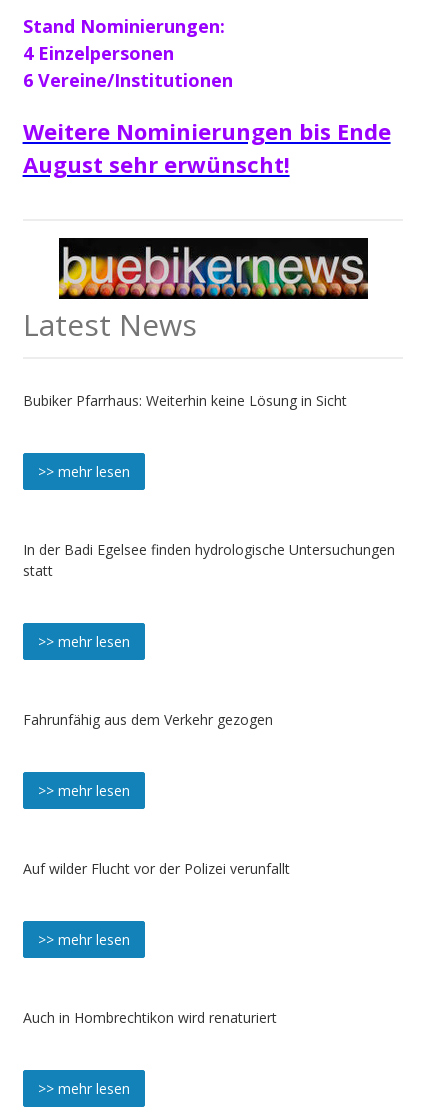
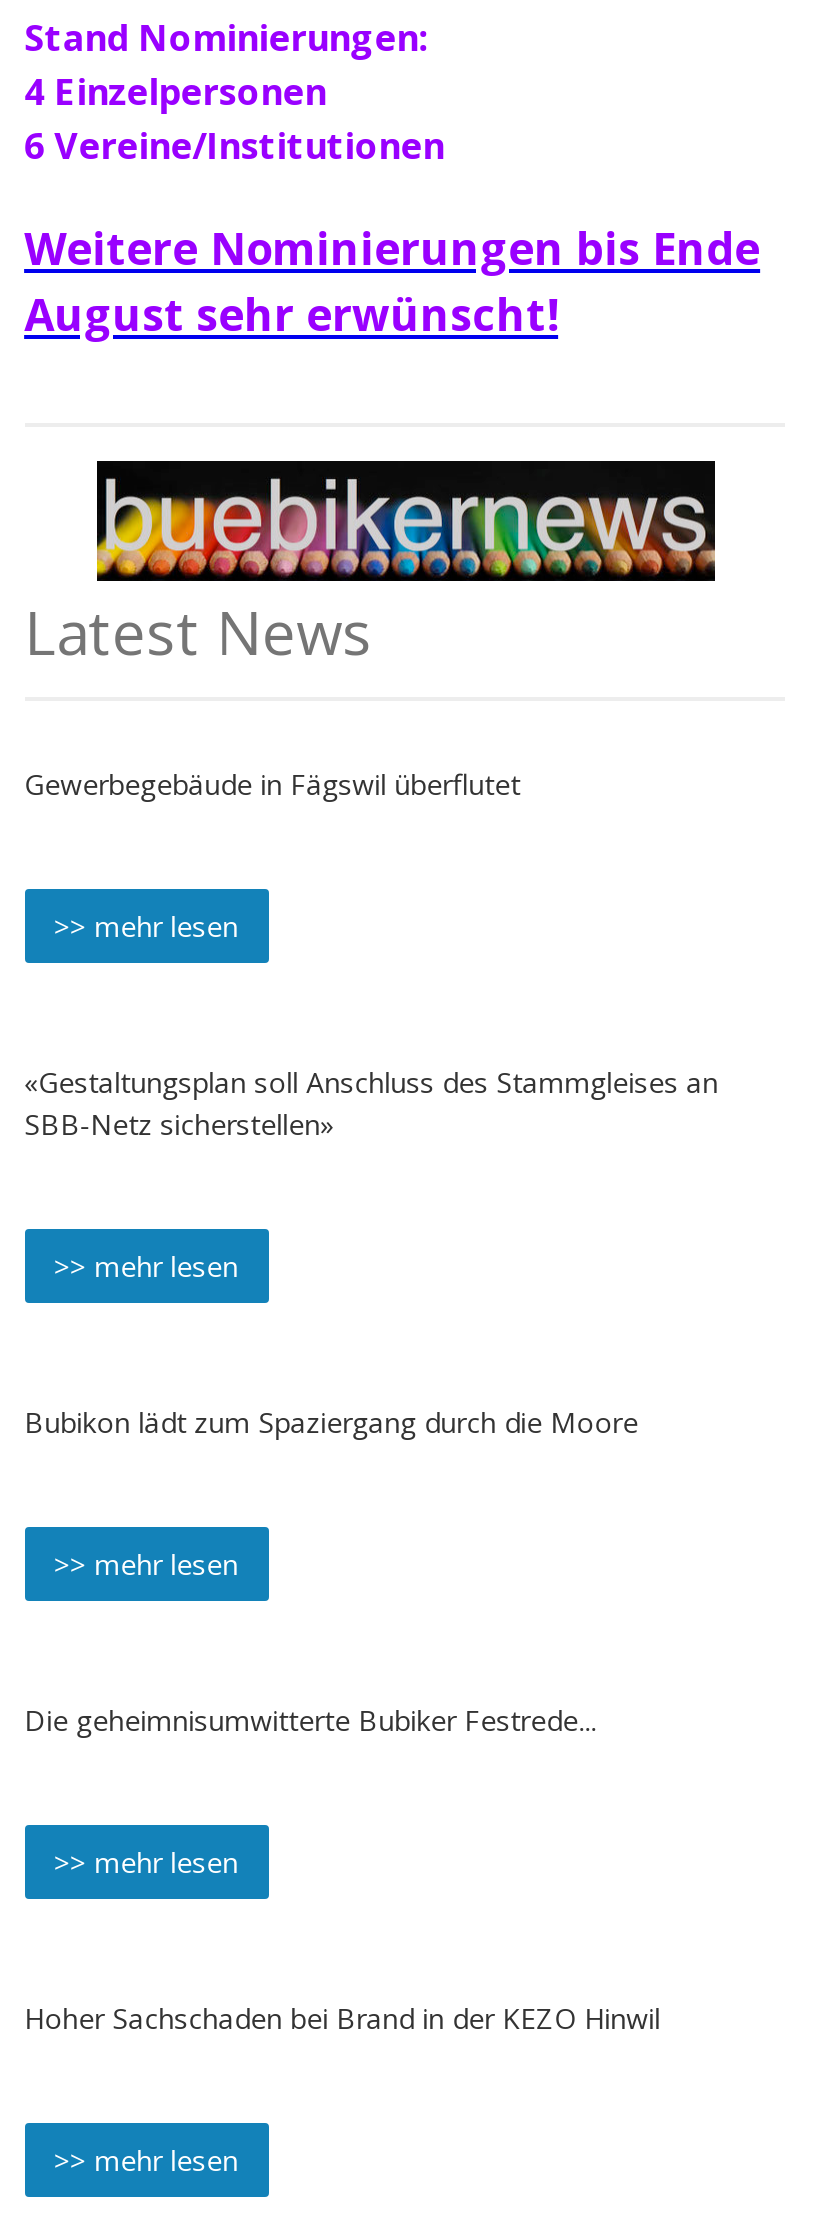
- Bubiker Pfarrhaus: Weiterhin keine Lösung in Sicht
+ Gewerbegebäude in Fägswil überflutet

- In der Badi Egelsee finden hydrologische Untersuchungen
- statt
+ «Gestaltungsplan soll Anschluss des Stammgleises an
+ SBB-Netz sicherstellen»

- Fahrunfähig aus dem Verkehr gezogen
+ Bubikon lädt zum Spaziergang durch die Moore

- Auf wilder Flucht vor der Polizei verunfallt
+ Die geheimnisumwitterte Bubiker Festrede...

- Auch in Hombrechtikon wird renaturiert
+ Hoher Sachschaden bei Brand in der KEZO Hinwil
